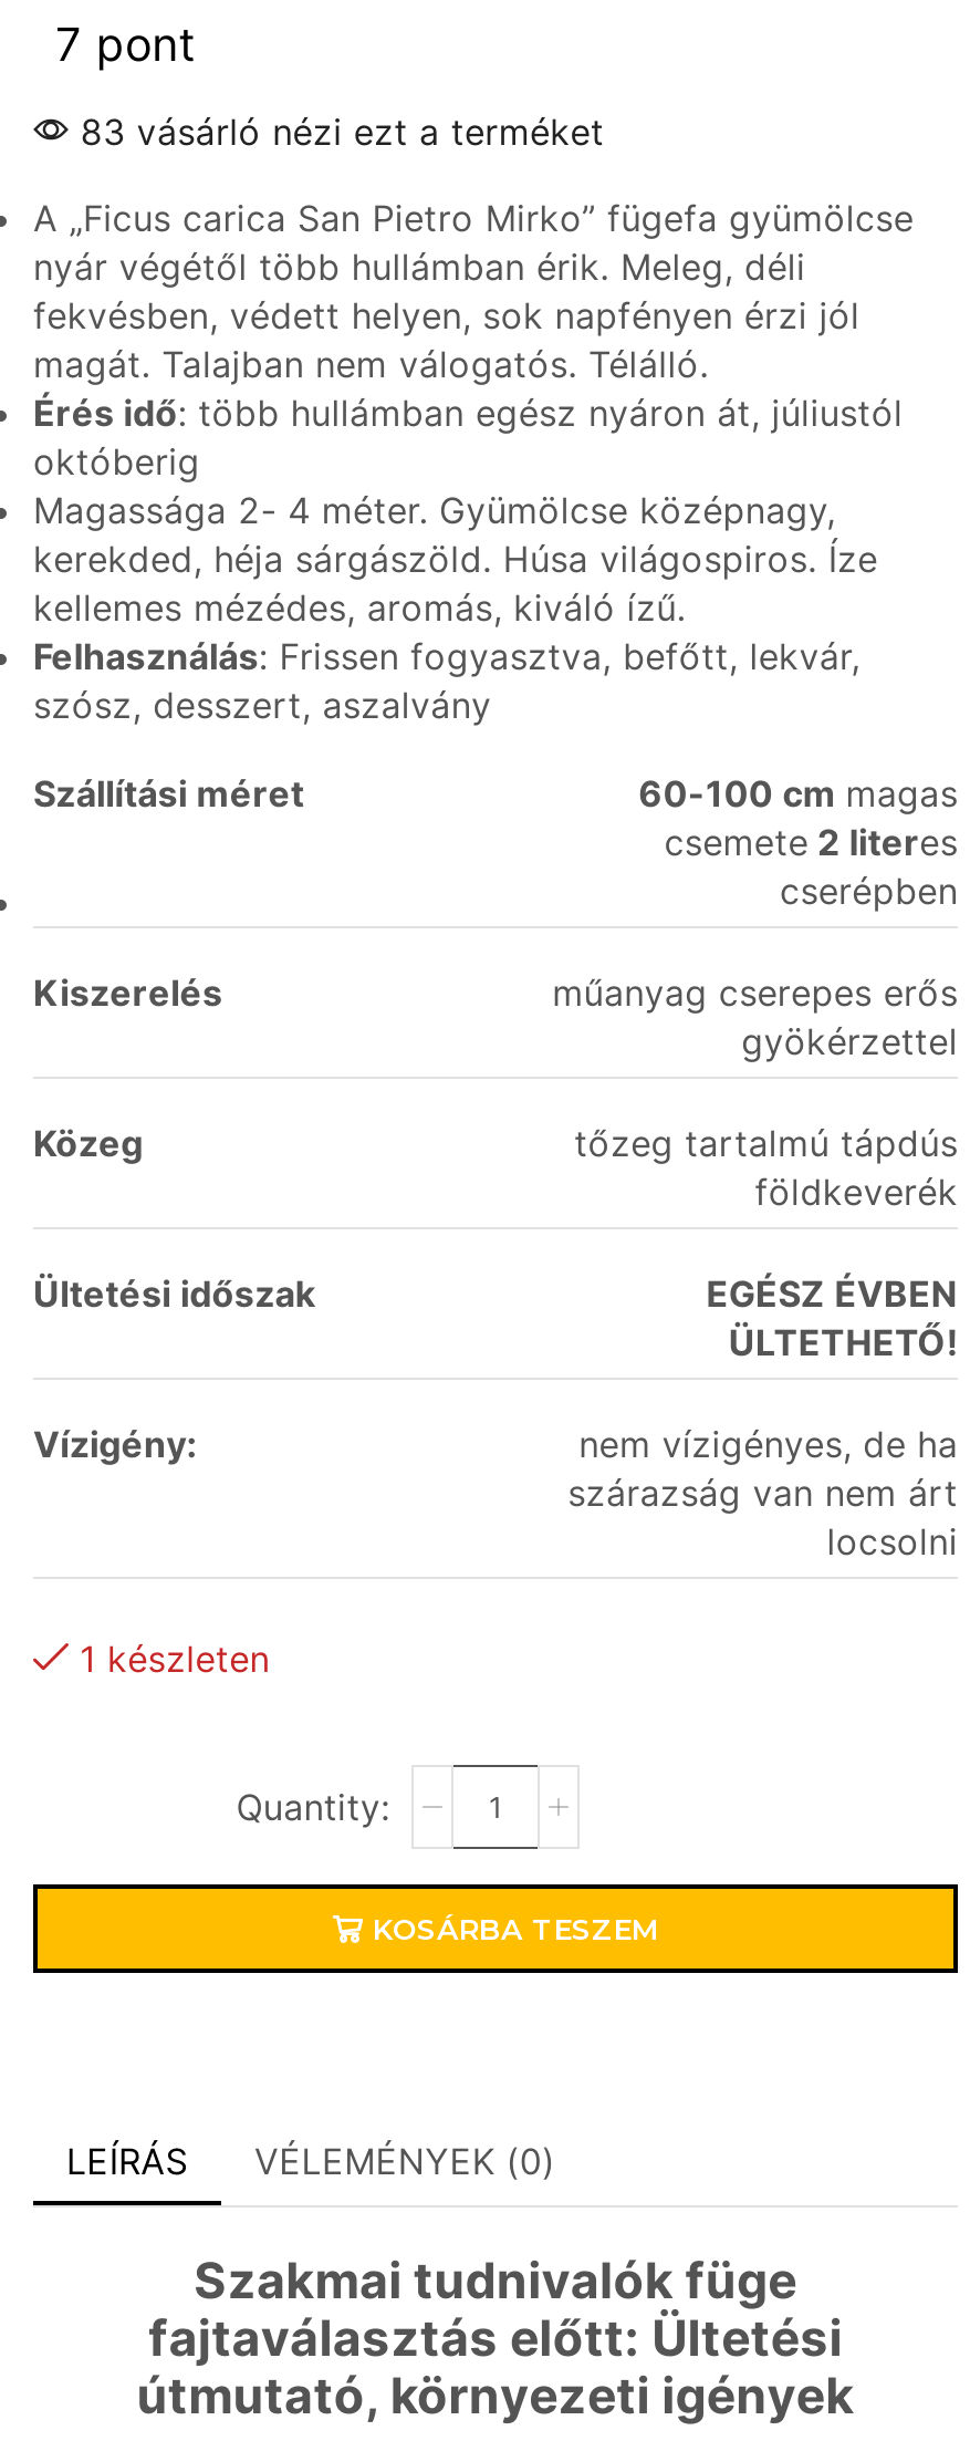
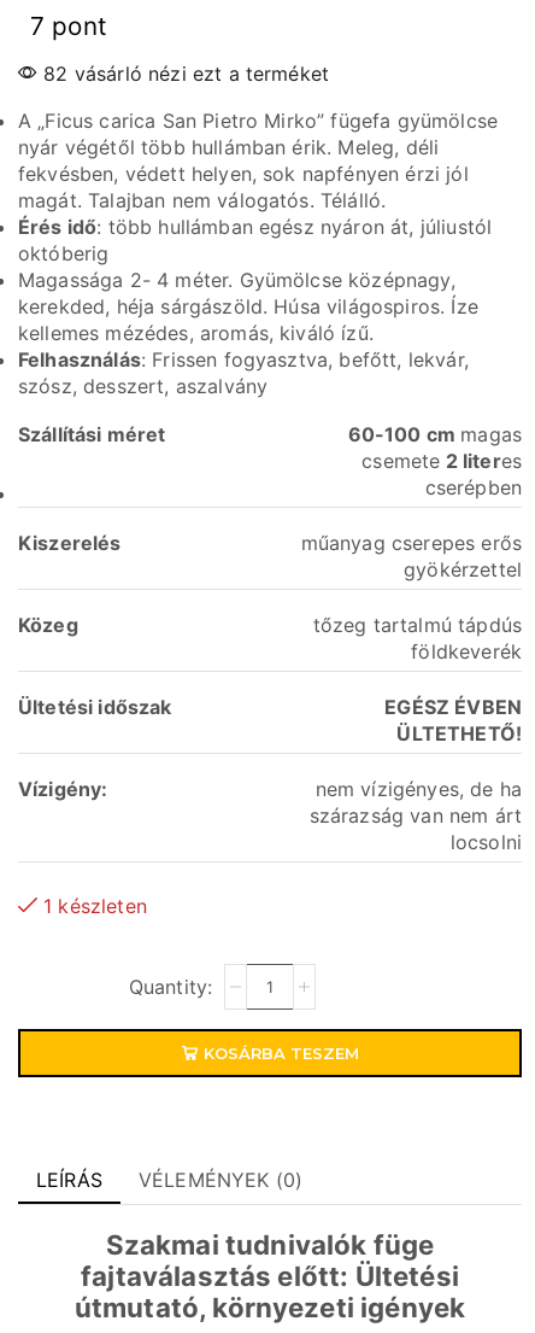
- 83 vásárló nézi ezt a terméket
+ 82 vásárló nézi ezt a terméket
